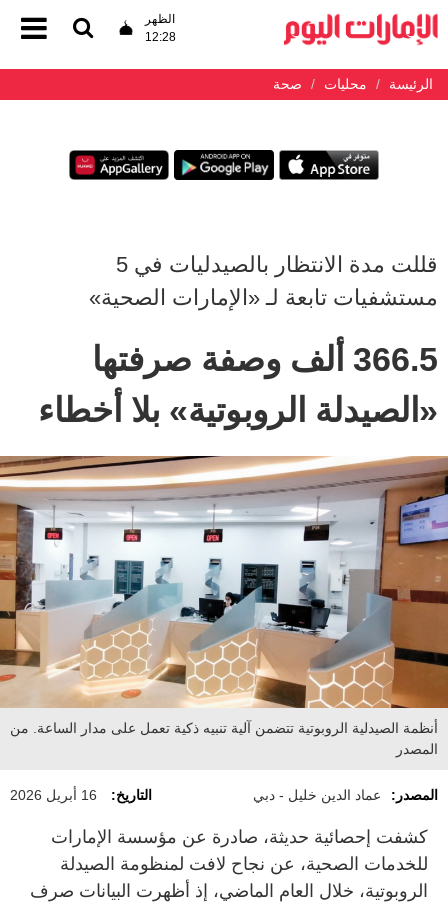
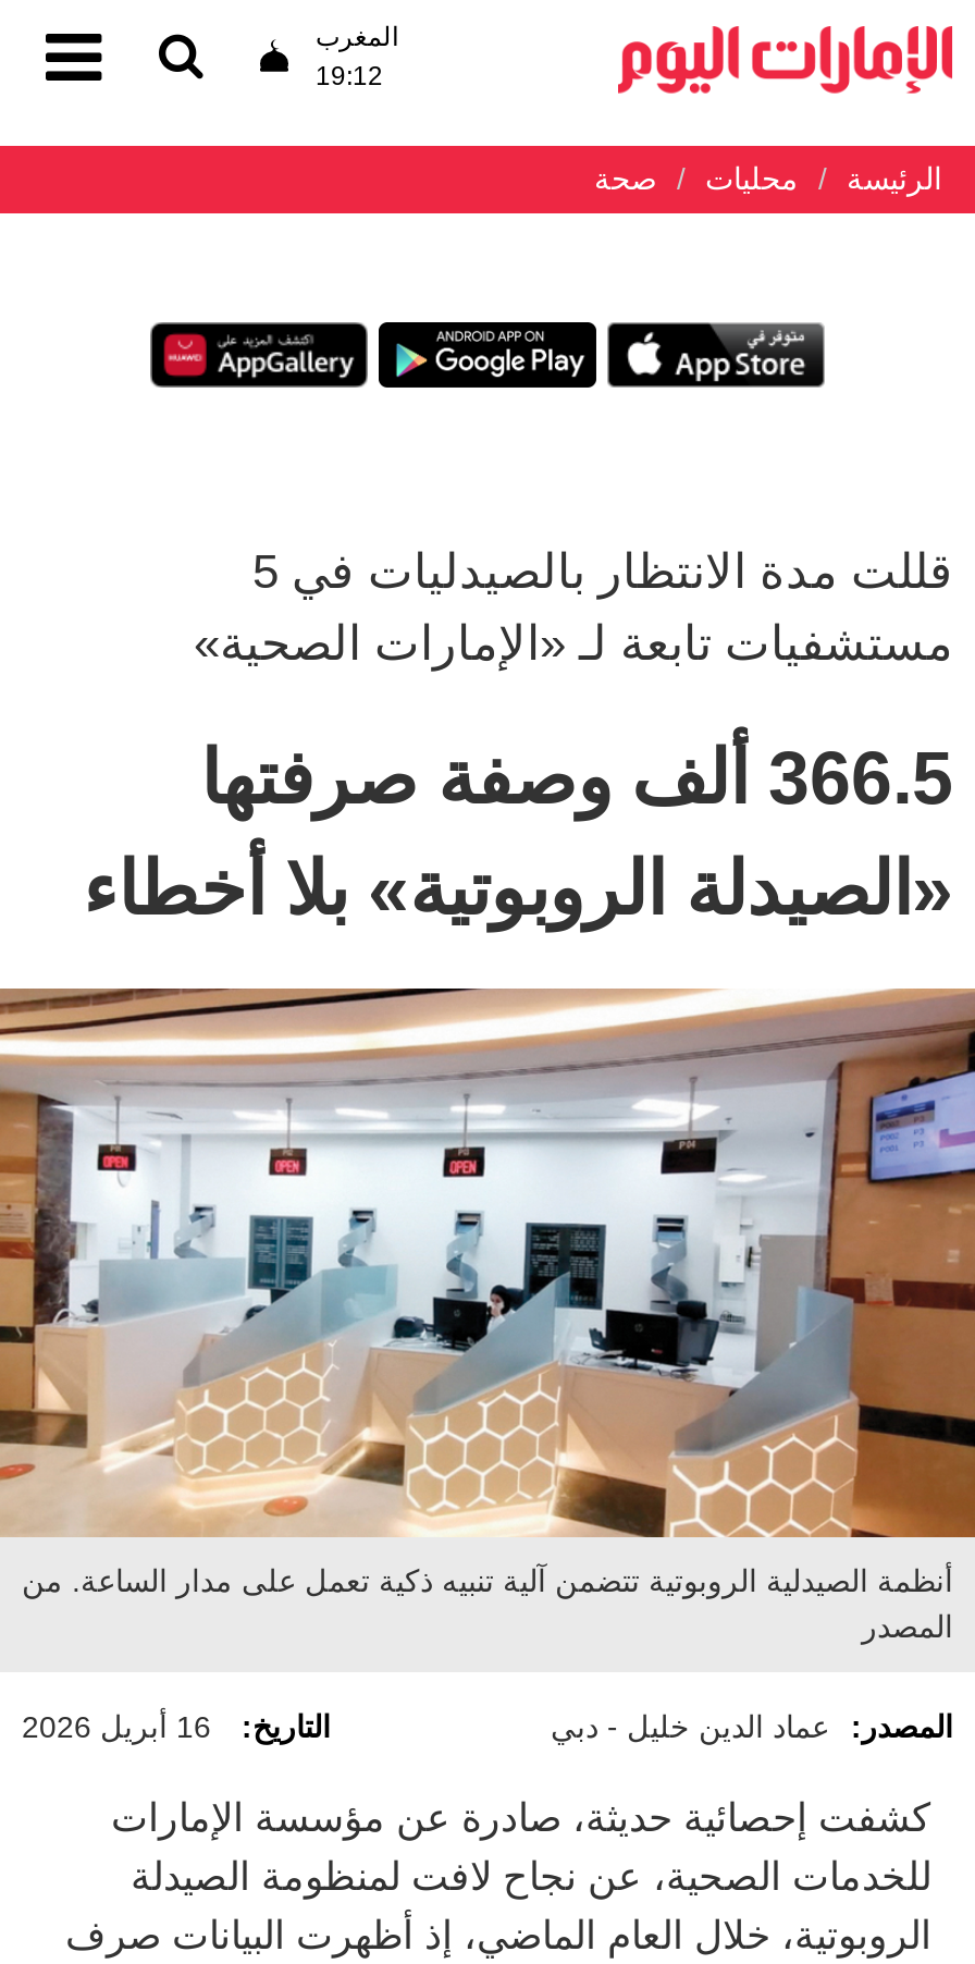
- الظهر
- 12:28
+ المغرب
+ 19:12
